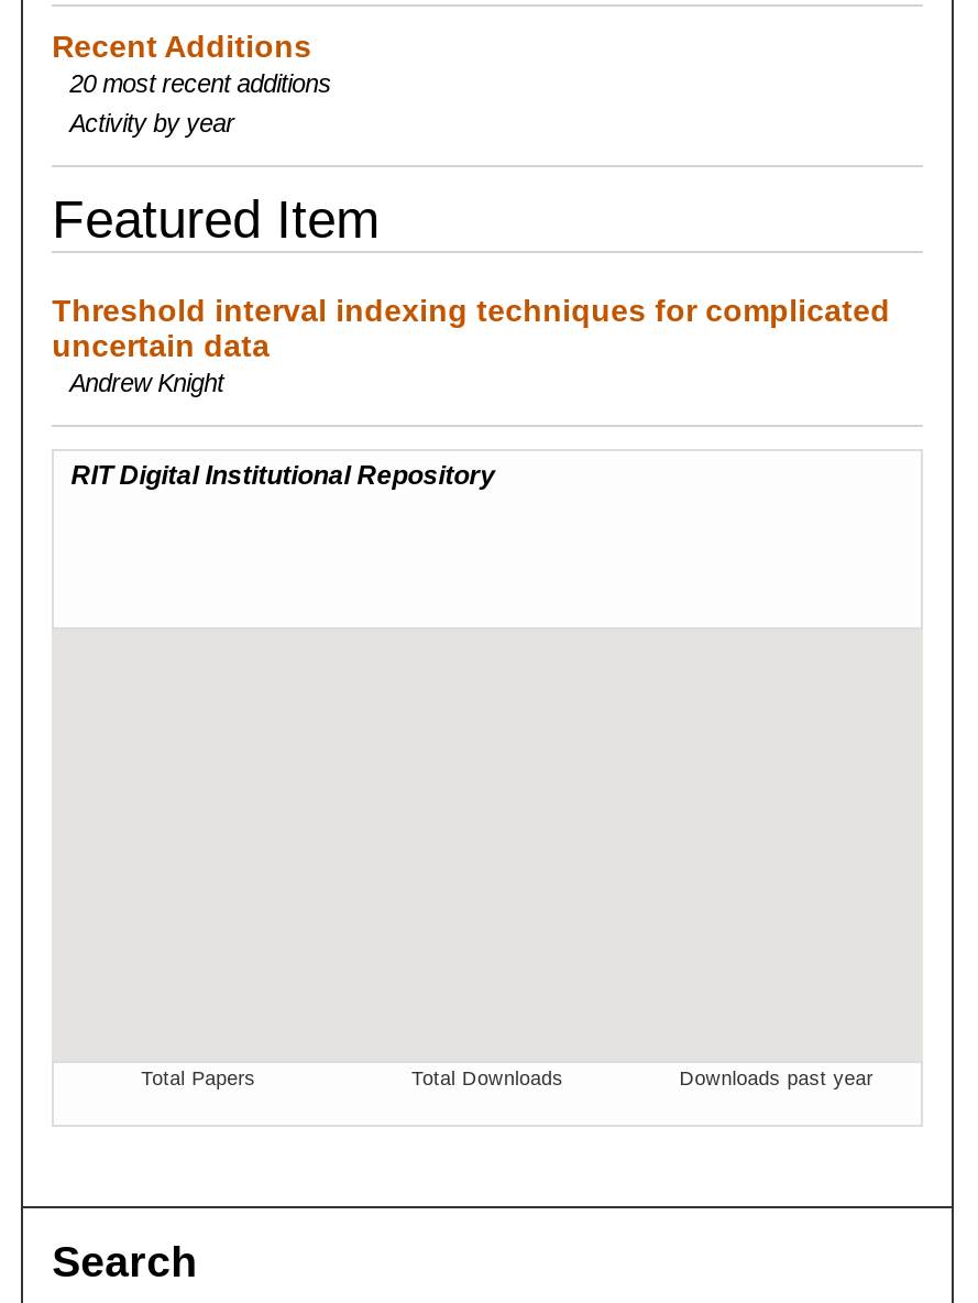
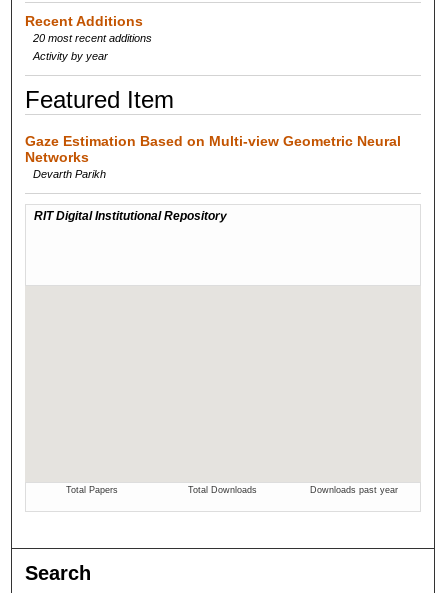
- Threshold interval indexing techniques for complicated
- uncertain data
- Andrew Knight
+ Gaze Estimation Based on Multi-view Geometric Neural
+ Networks
+ Devarth Parikh
